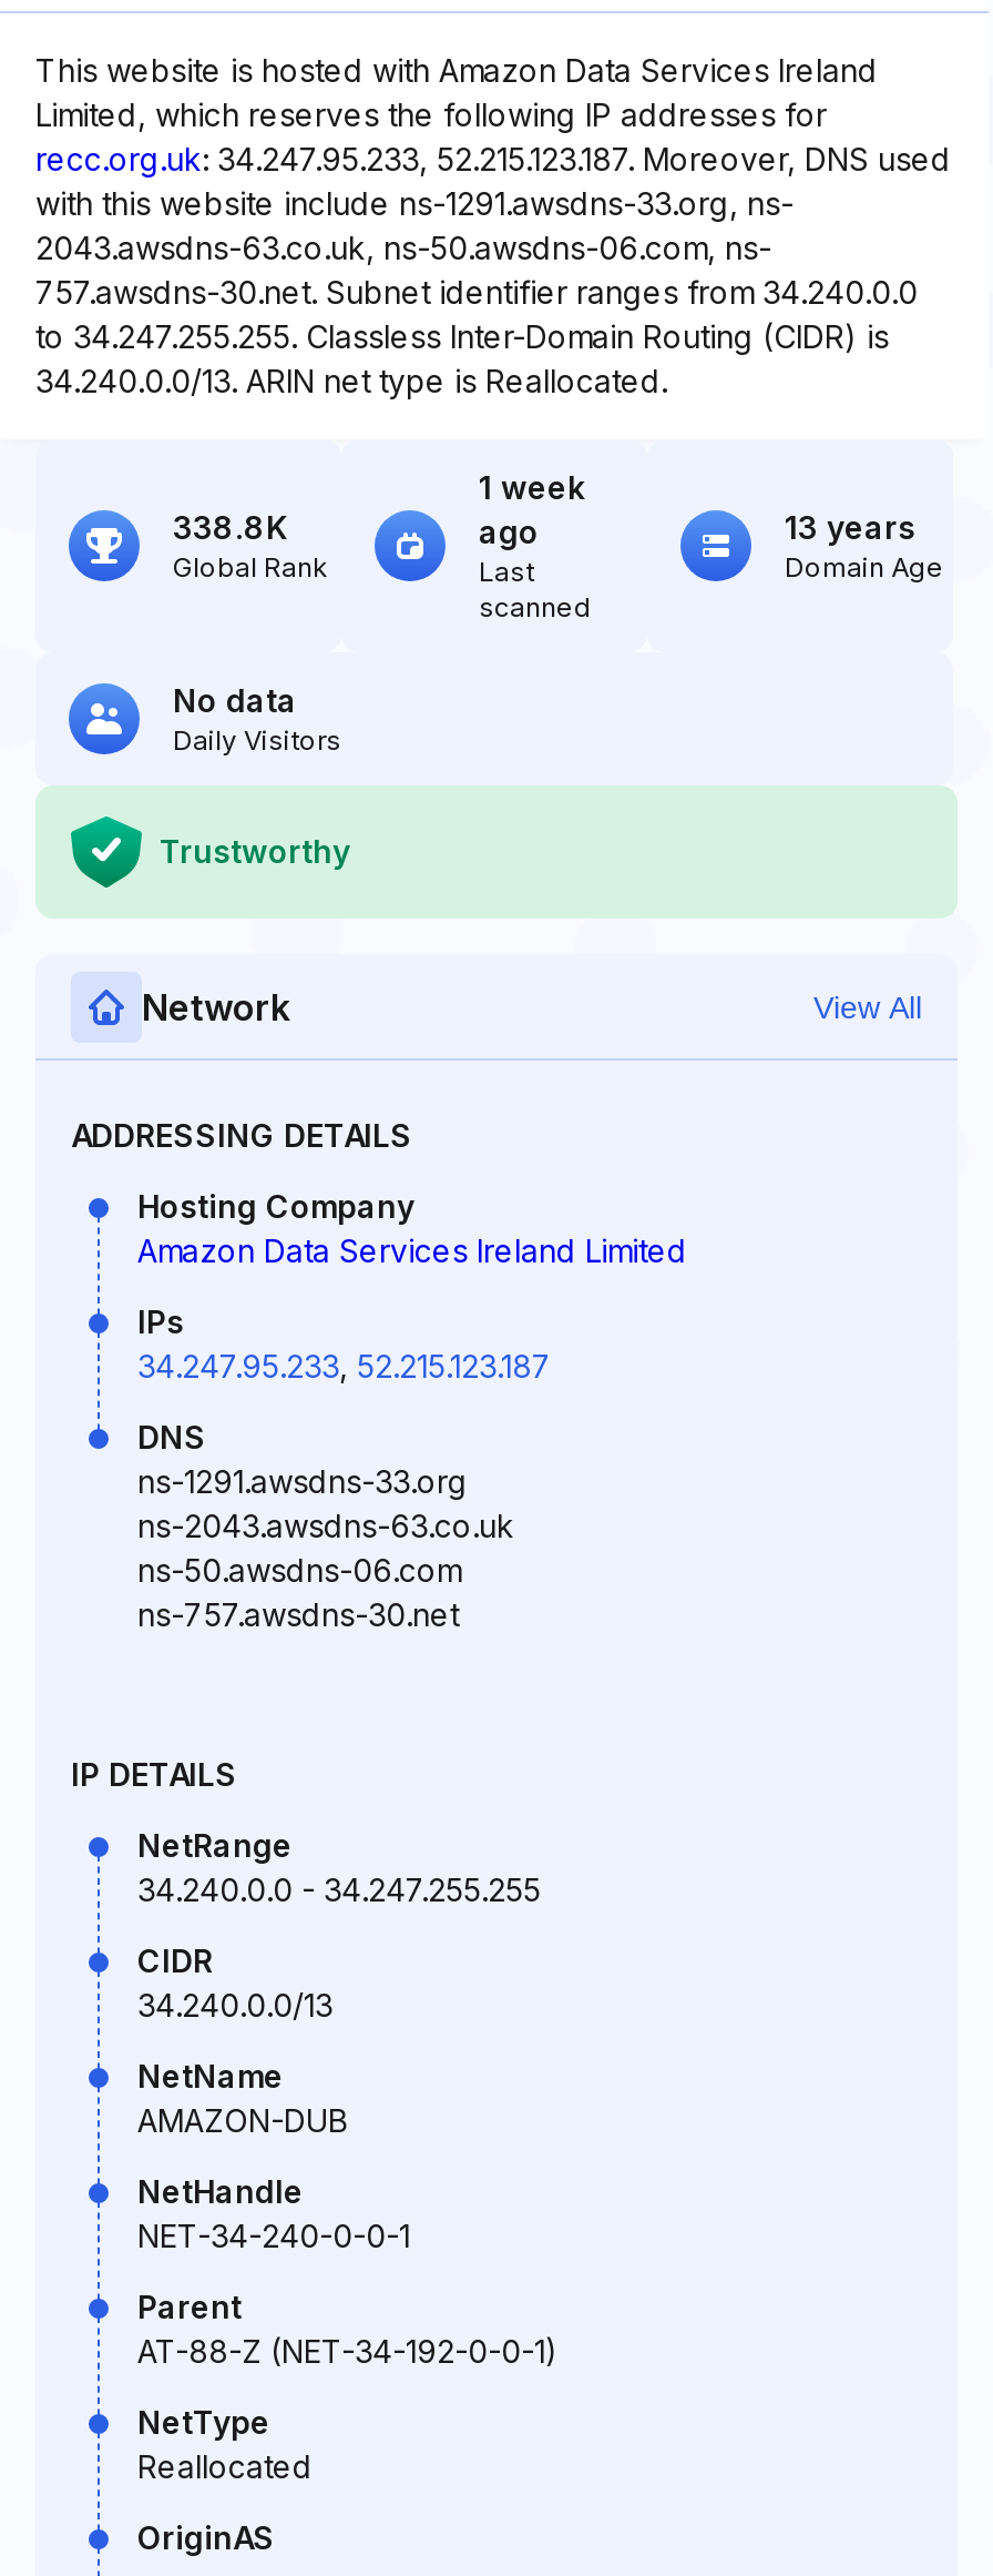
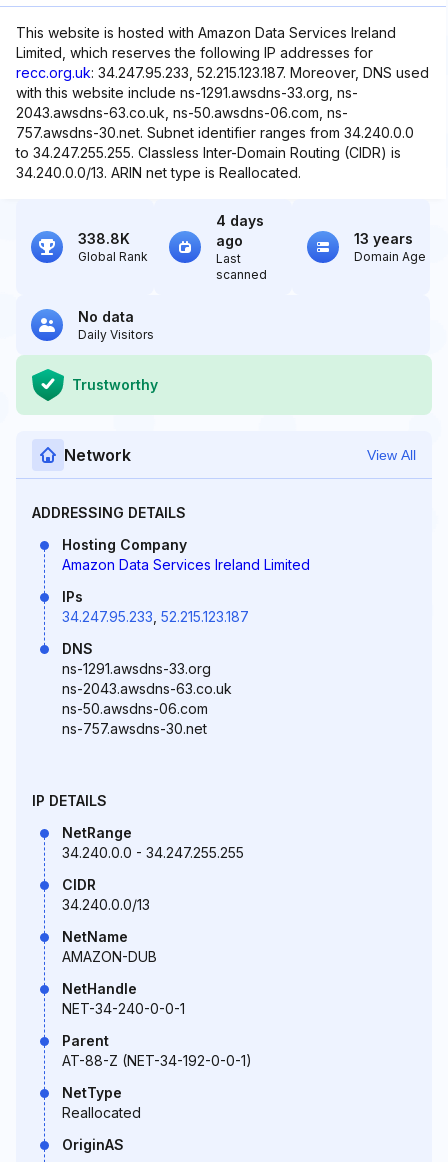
- 1 week
+ 4 days
